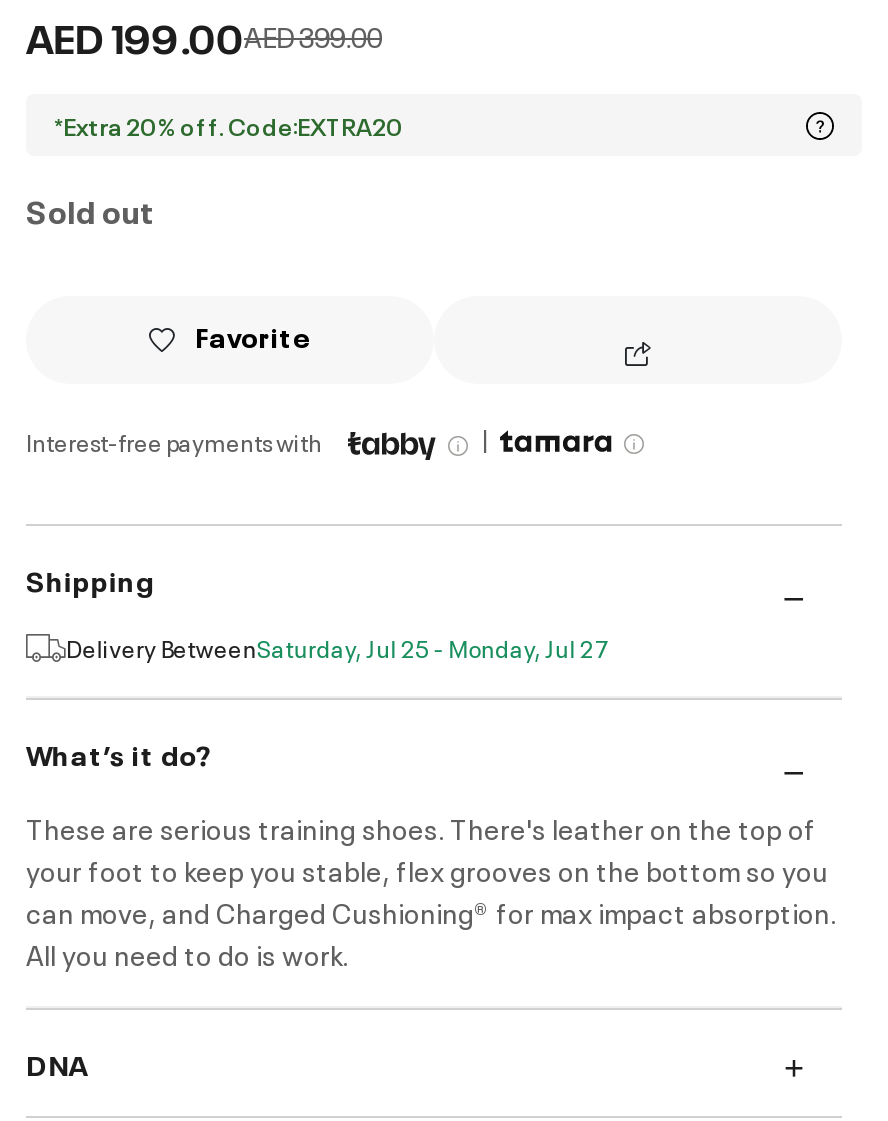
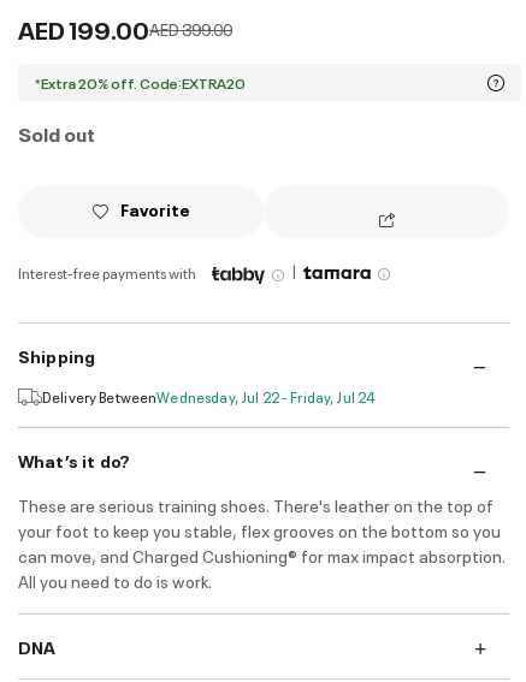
- Delivery BetweenSaturday, Jul 25 - Monday, Jul 27
+ Delivery BetweenWednesday, Jul 22 - Friday, Jul 24
